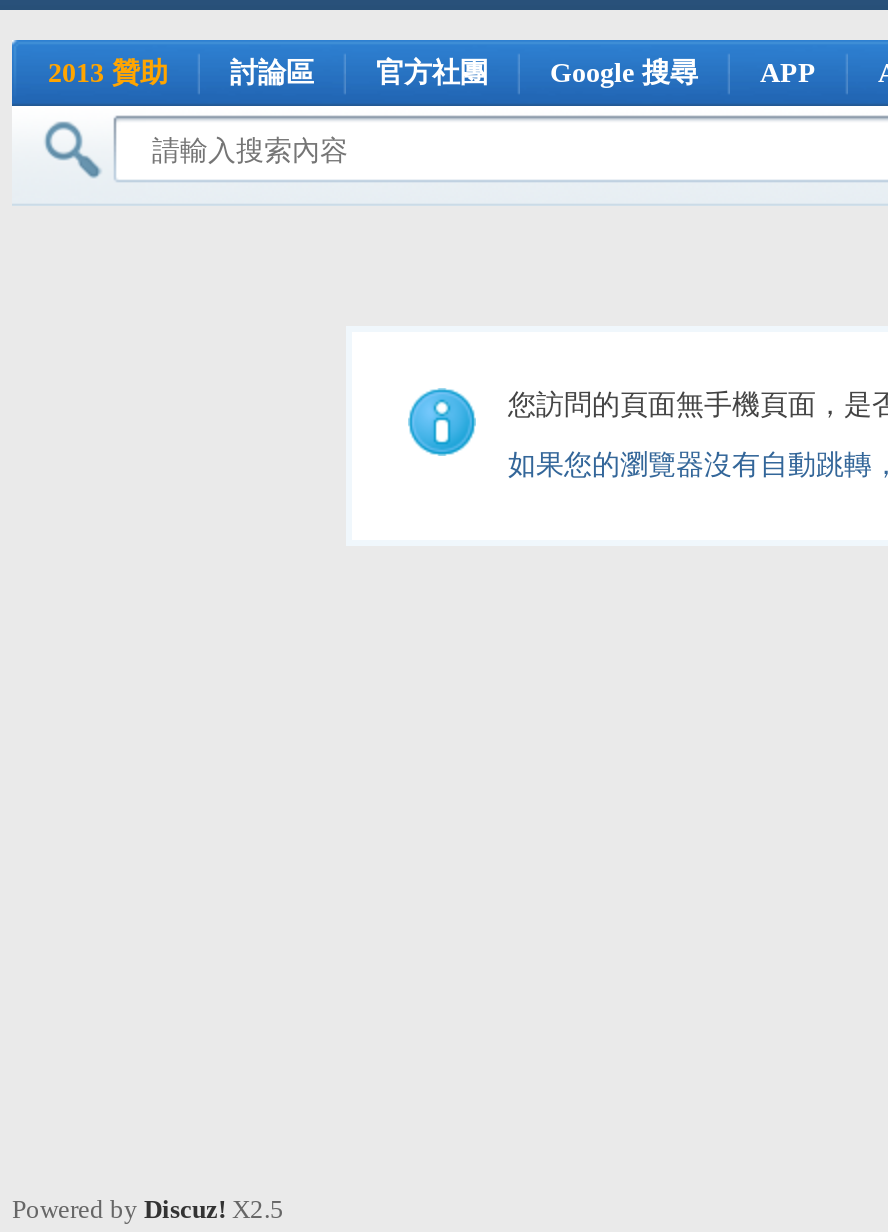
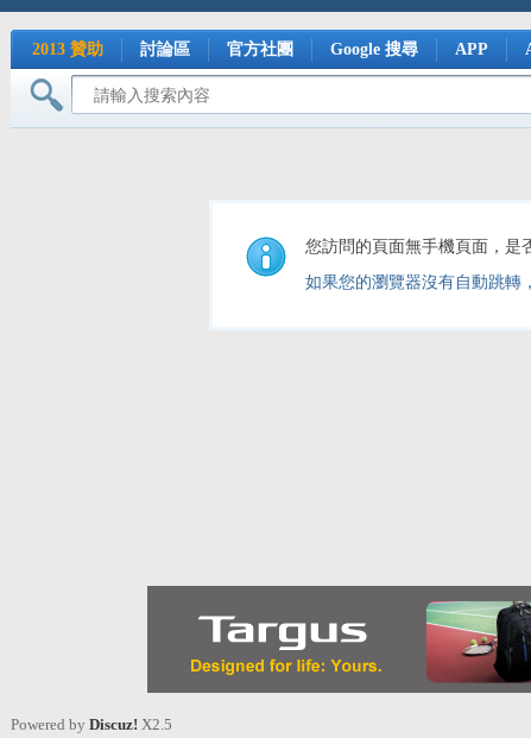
+ [image]
